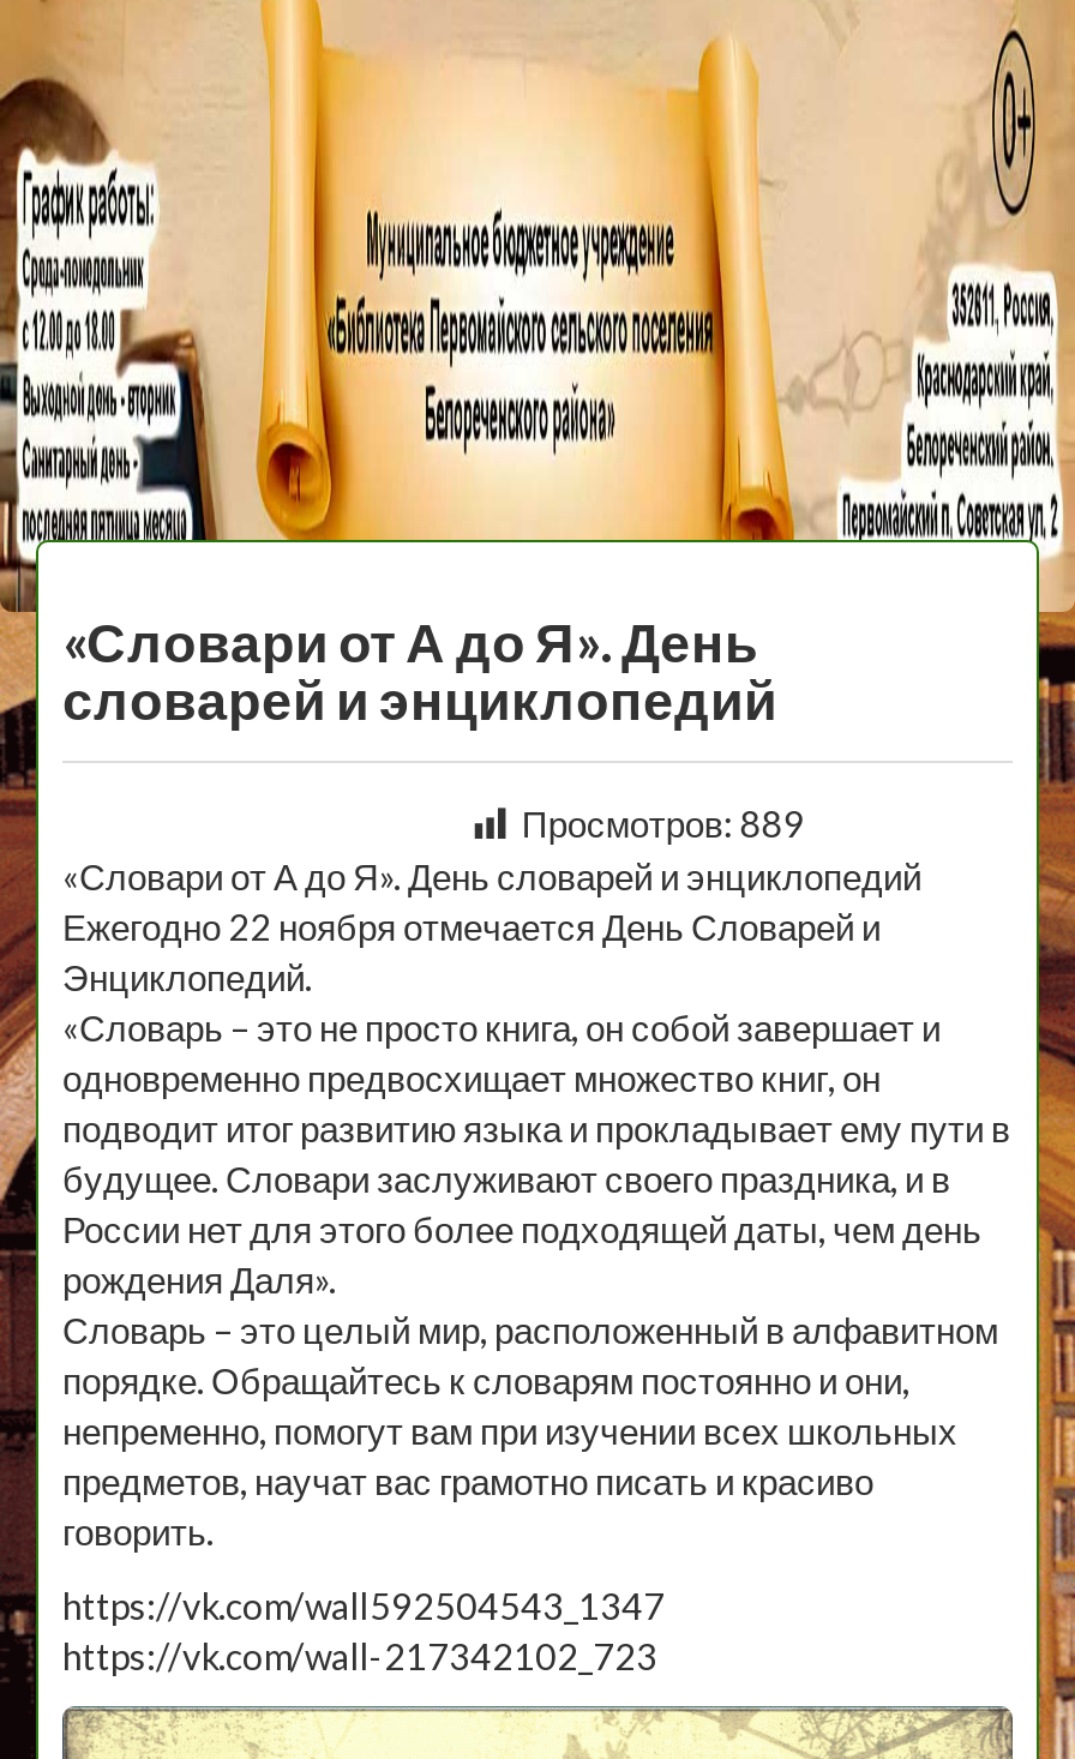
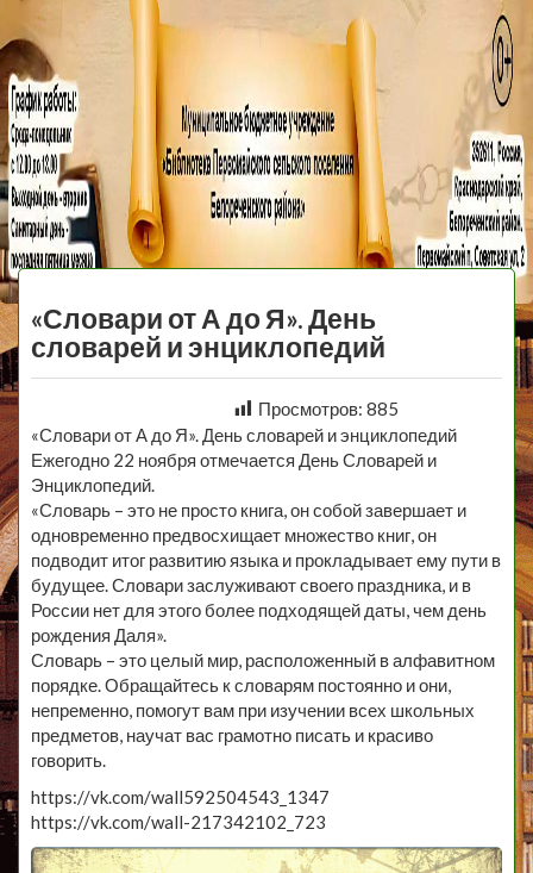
- Просмотров: 889
+ Просмотров: 885
